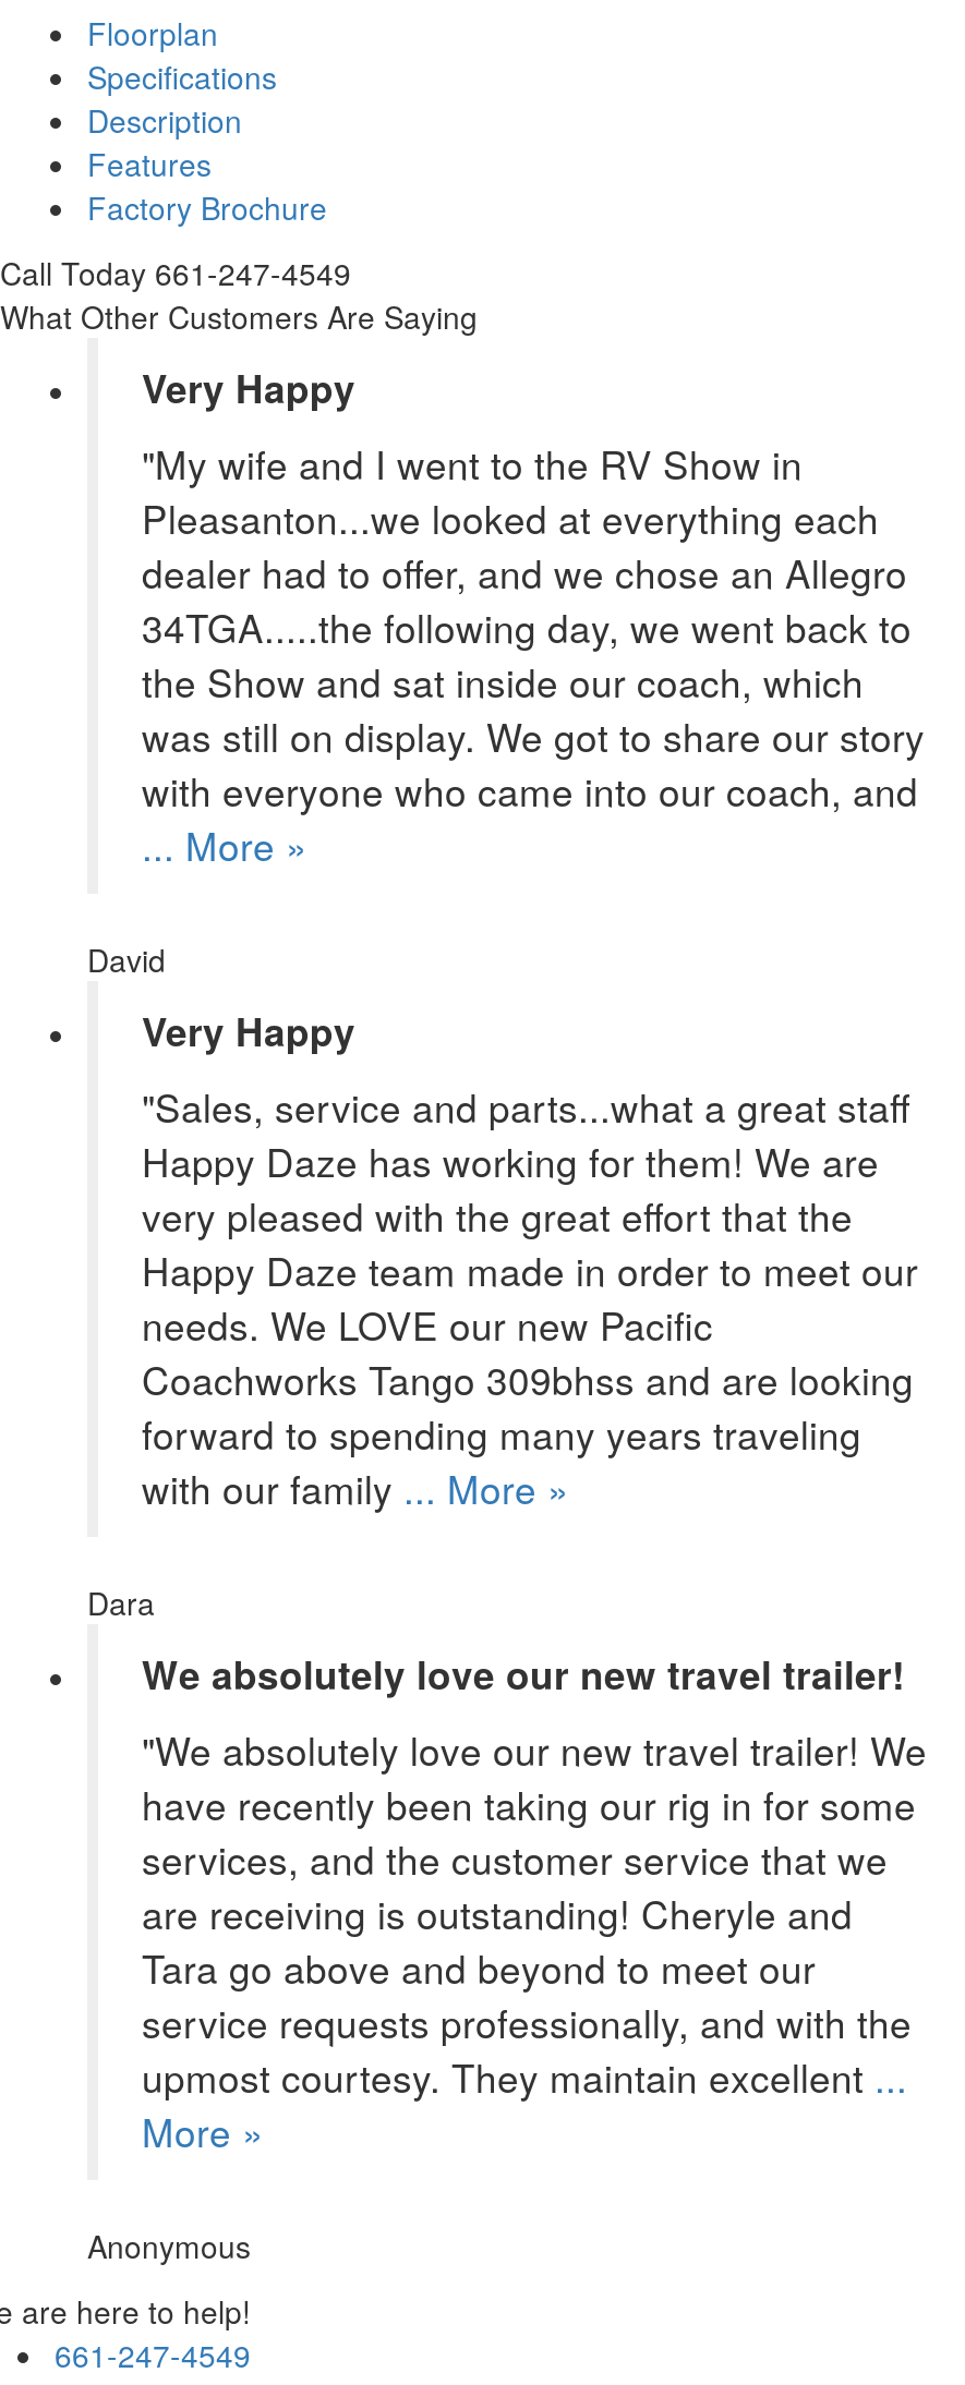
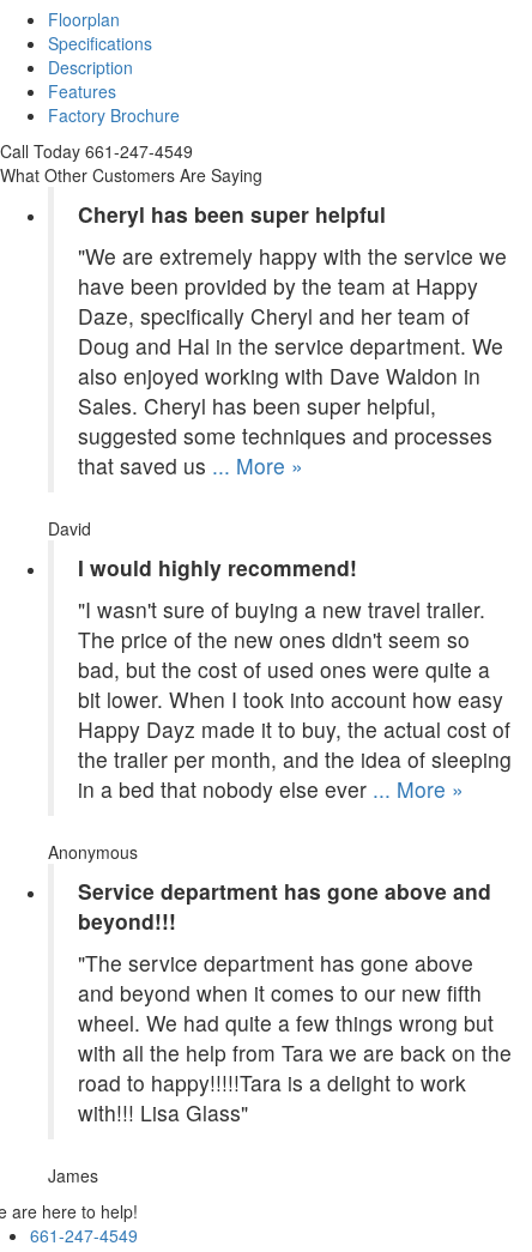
- Very Happy
- "My wife and I went to the RV Show in
- Pleasanton...we looked at everything each
- dealer had to offer, and we chose an Allegro
- 34TGA.....the following day, we went back to
- the Show and sat inside our coach, which
- was still on display. We got to share our story
- with everyone who came into our coach, and
- ... More »
+ Cheryl has been super helpful
+ "We are extremely happy with the service we
+ have been provided by the team at Happy
+ Daze, specifically Cheryl and her team of
+ Doug and Hal in the service department. We
+ also enjoyed working with Dave Waldon in
+ Sales. Cheryl has been super helpful,
+ suggested some techniques and processes
+ that saved us... More »

- Very Happy
- "Sales, service and parts...what a great staff
- Happy Daze has working for them! We are
- very pleased with the great effort that the
- Happy Daze team made in order to meet our
- needs. We LOVE our new Pacific
- Coachworks Tango 309bhss and are looking
- forward to spending many years traveling
- with our family... More »
- Dara
- We absolutely love our new travel trailer!
- "We absolutely love our new travel trailer! We
- have recently been taking our rig in for some
- services, and the customer service that we
- are receiving is outstanding! Cheryle and
- Tara go above and beyond to meet our
- service requests professionally, and with the
- upmost courtesy. They maintain excellent...
- More »
+ I would highly recommend!
+ "I wasn't sure of buying a new travel trailer.
+ The price of the new ones didn't seem so
+ bad, but the cost of used ones were quite a
+ bit lower. When I took into account how easy
+ Happy Dayz made it to buy, the actual cost of
+ the trailer per month, and the idea of sleeping
+ in a bed that nobody else ever... More »

moved up: Anonymous

+ Service department has gone above and
+ beyond!!!
+ "The service department has gone above
+ and beyond when it comes to our new fifth
+ wheel. We had quite a few things wrong but
+ with all the help from Tara we are back on the
+ road to happy!!!!!Tara is a delight to work
+ with!!! Lisa Glass"
+ James
